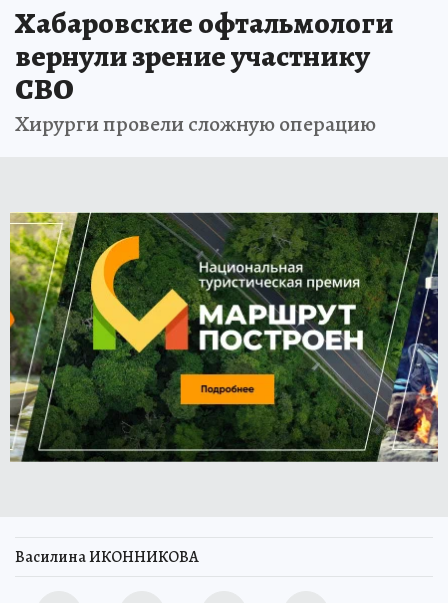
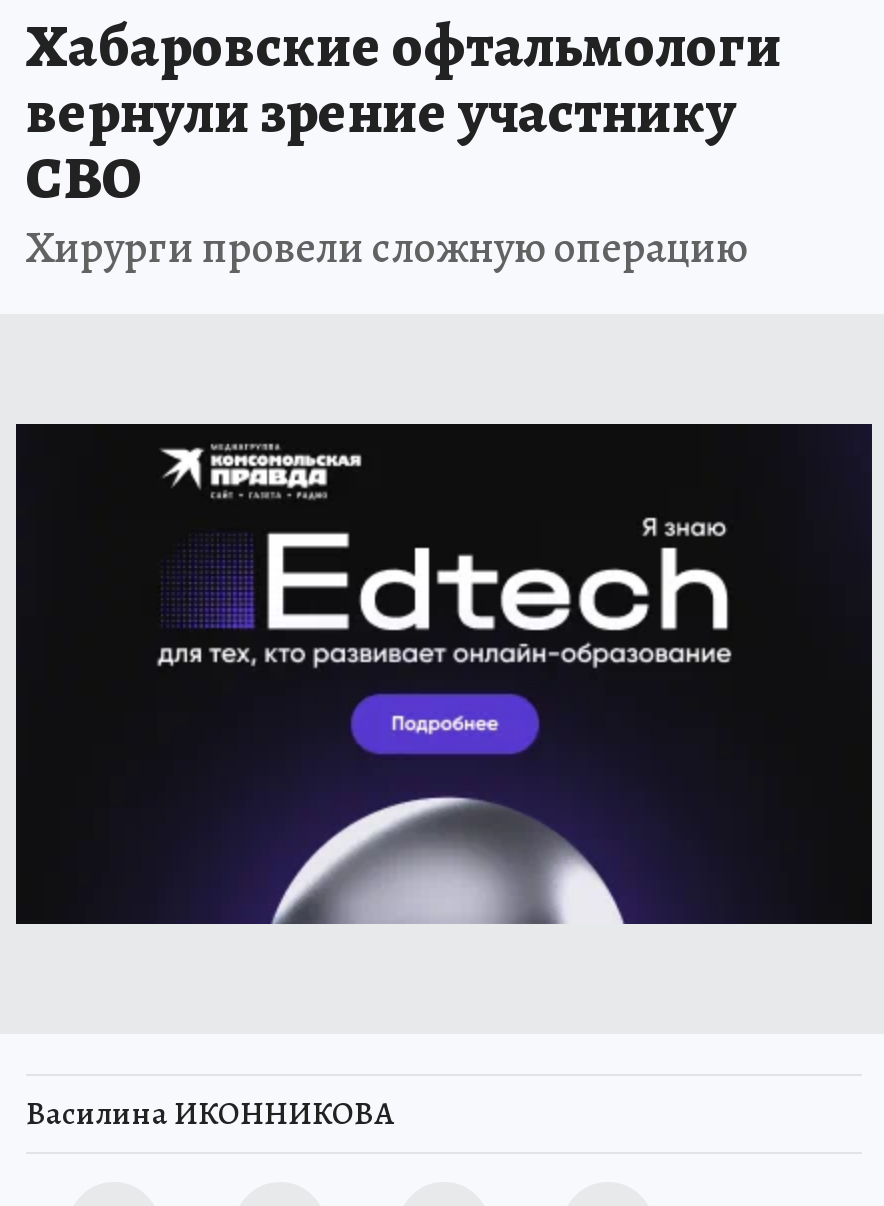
- [image]
+ [image]
